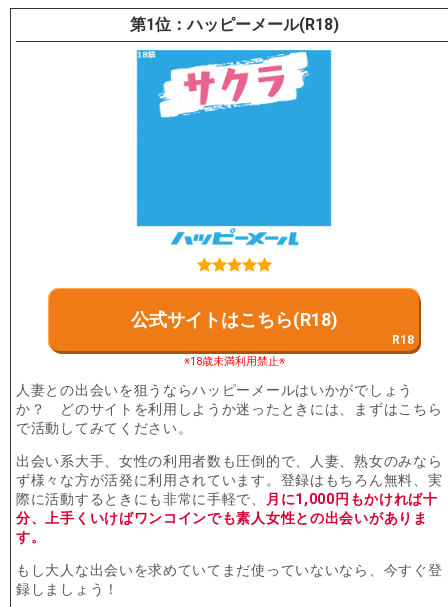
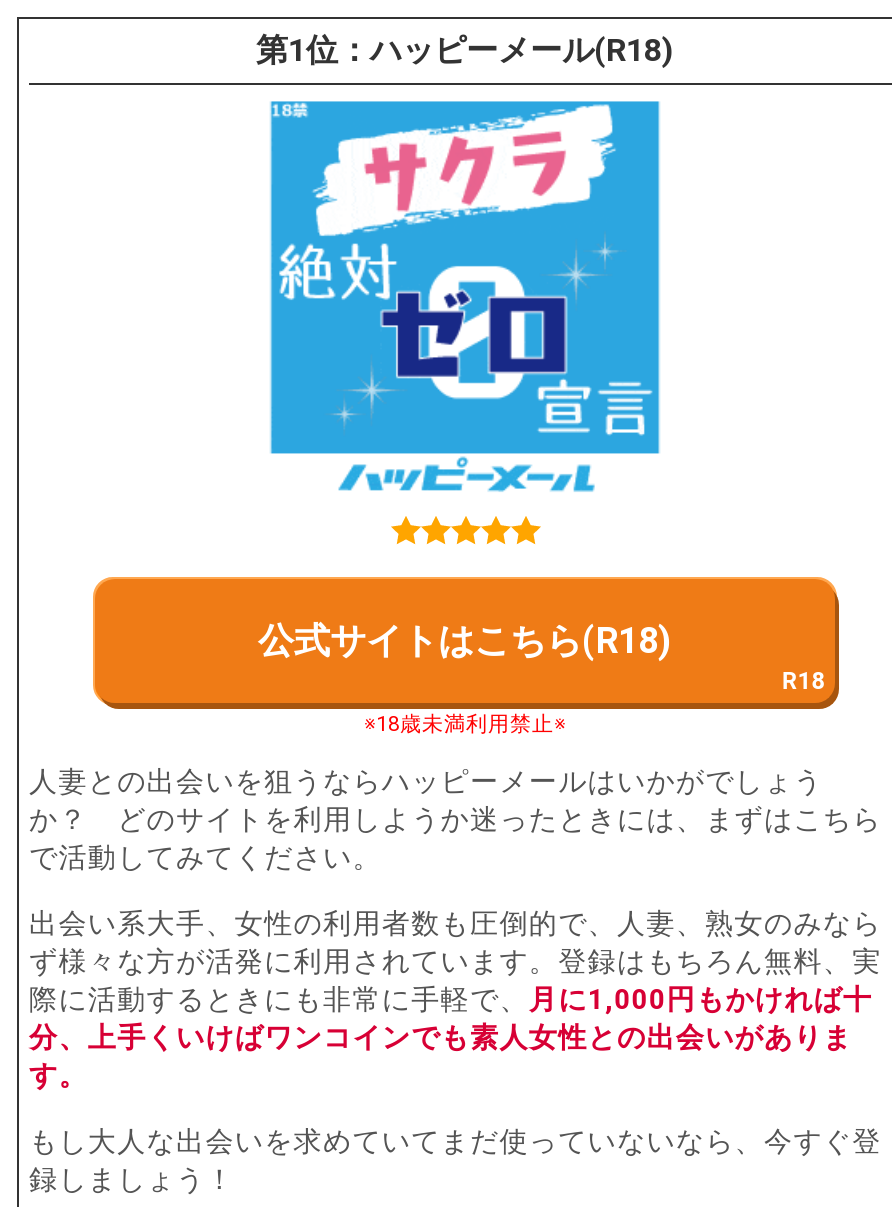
+ [image]
